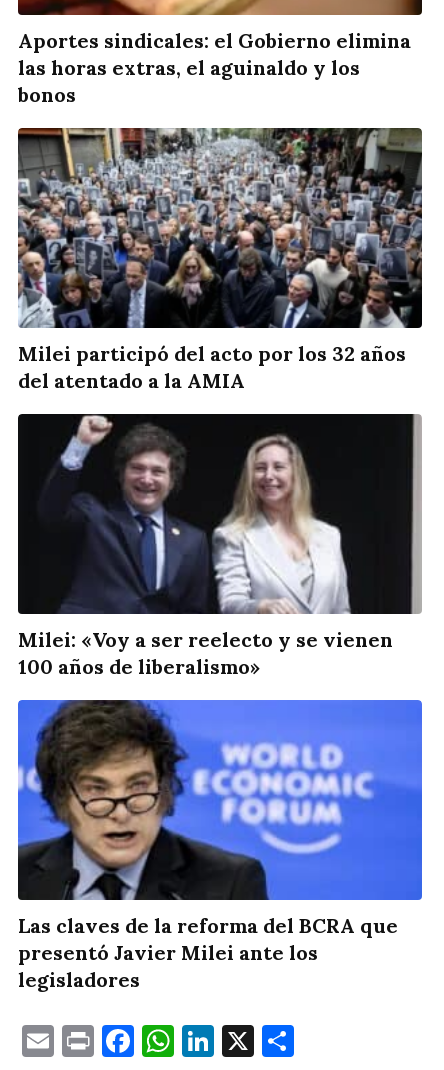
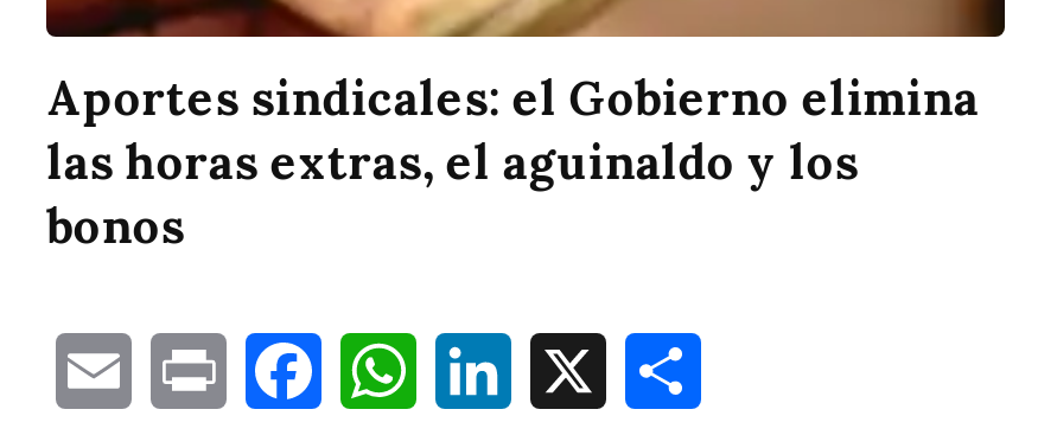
- [image]
- Milei participó del acto por los 32 años
- del atentado a la AMIA

- [image]
- Milei: «Voy a ser reelecto y se vienen
- 100 años de liberalismo»

- [image]
- Las claves de la reforma del BCRA que
- presentó Javier Milei ante los
- legisladores
